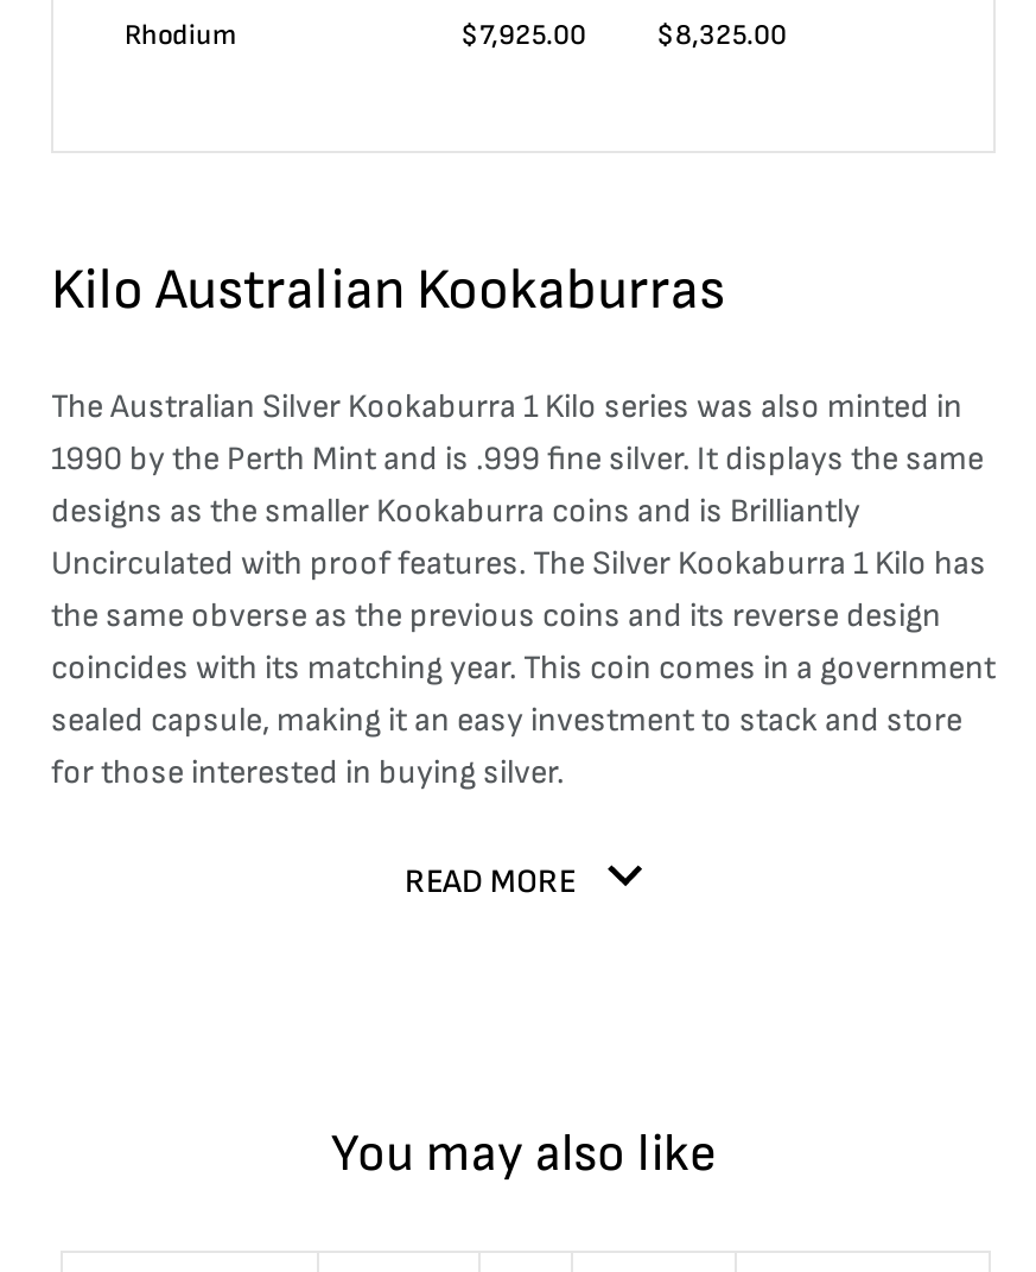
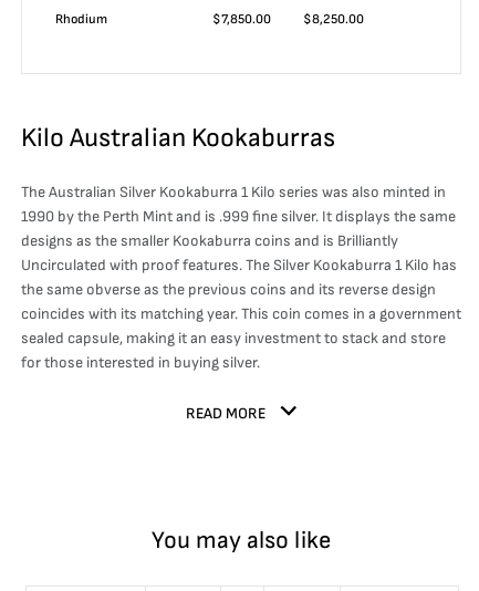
- $7,925.00
+ $7,850.00

- $8,325.00
+ $8,250.00
